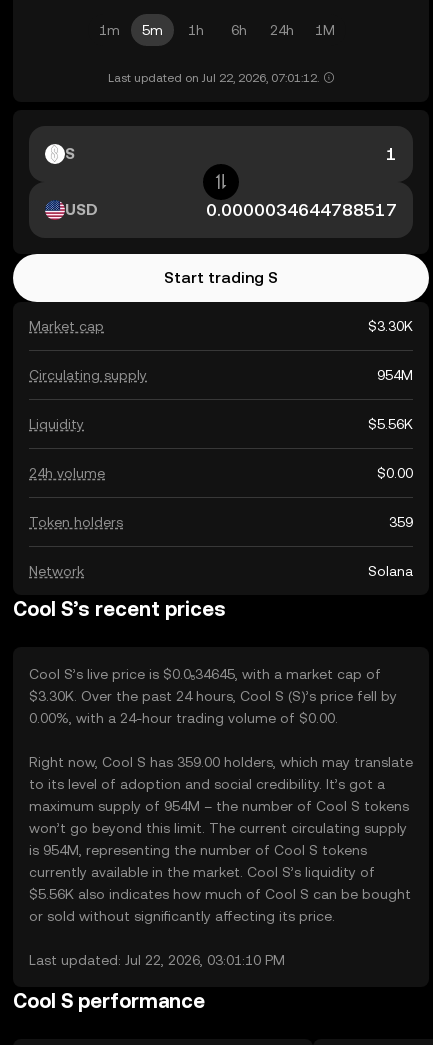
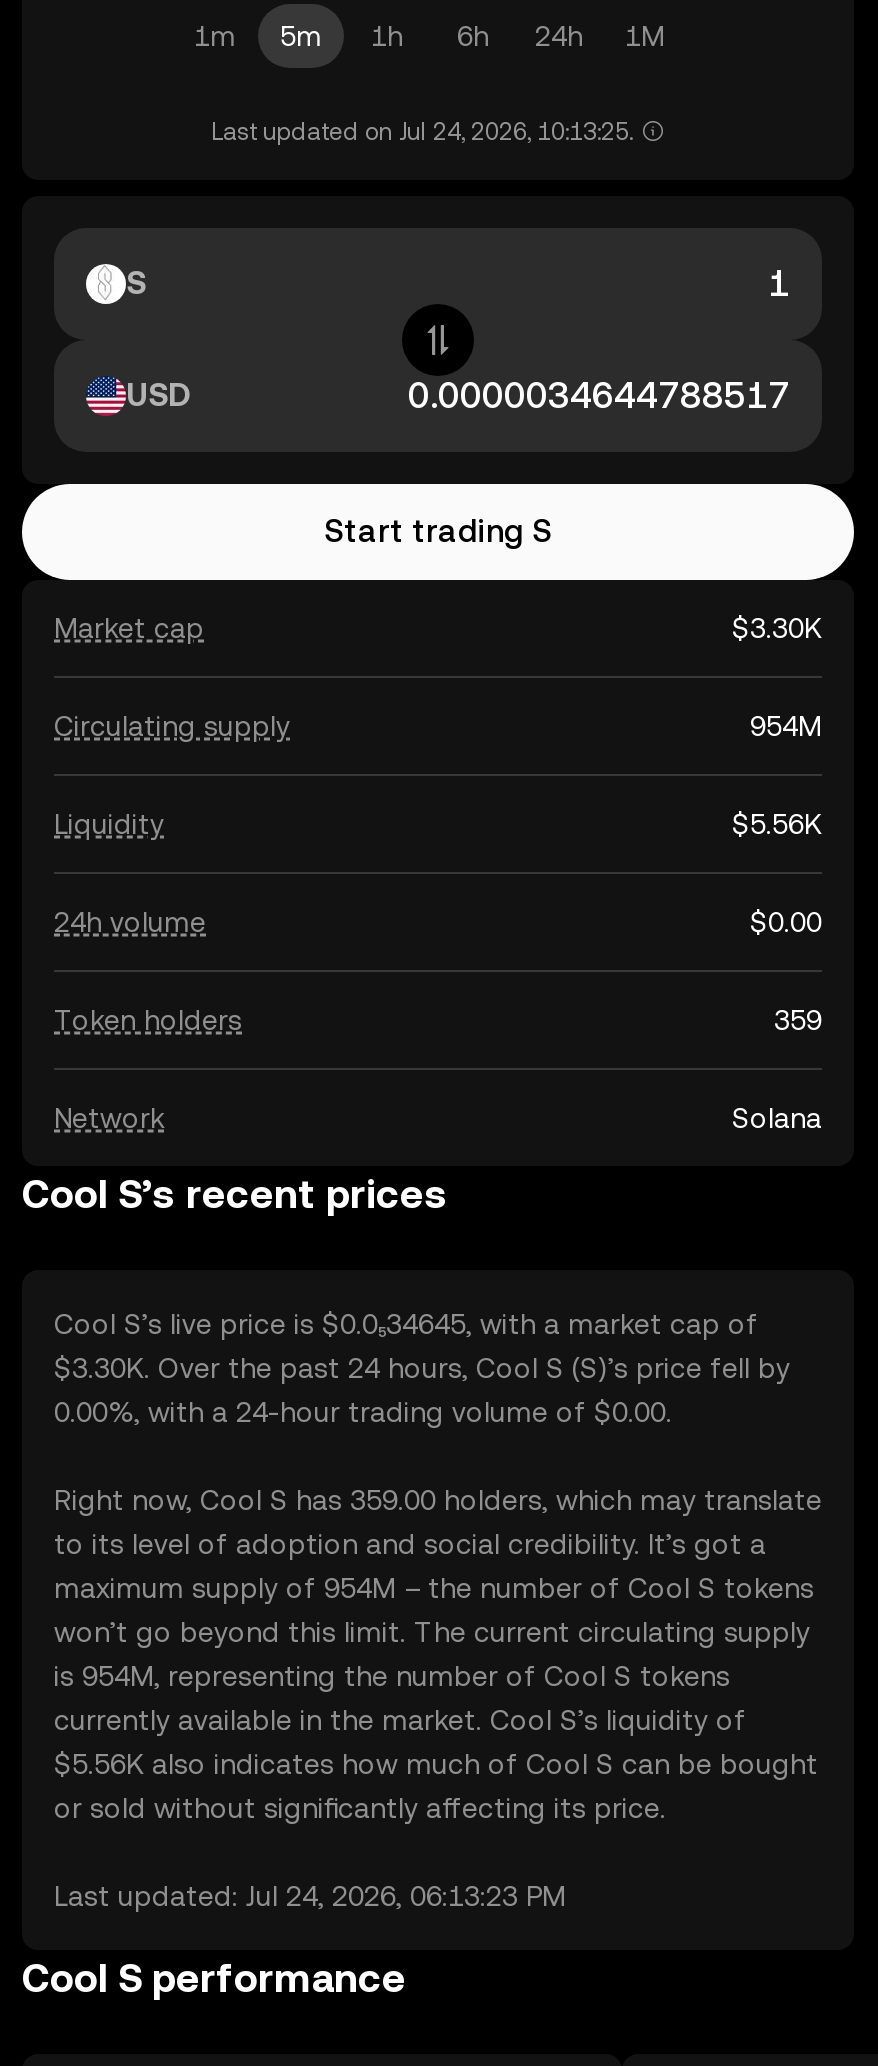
- Last updated on Jul 22, 2026, 07:01:12.
+ Last updated on Jul 24, 2026, 10:13:25.

- Last updated: Jul 22, 2026, 03:01:10 PM
+ Last updated: Jul 24, 2026, 06:13:23 PM
